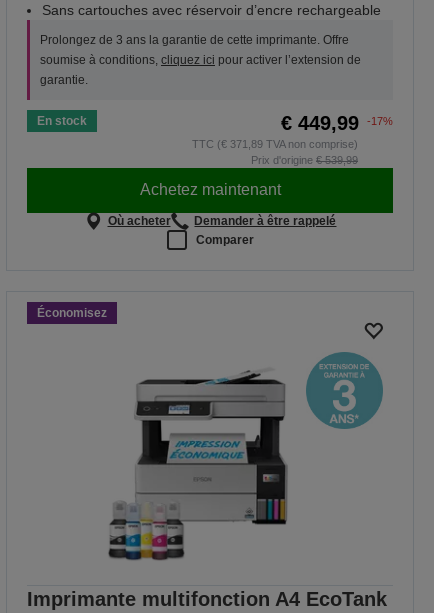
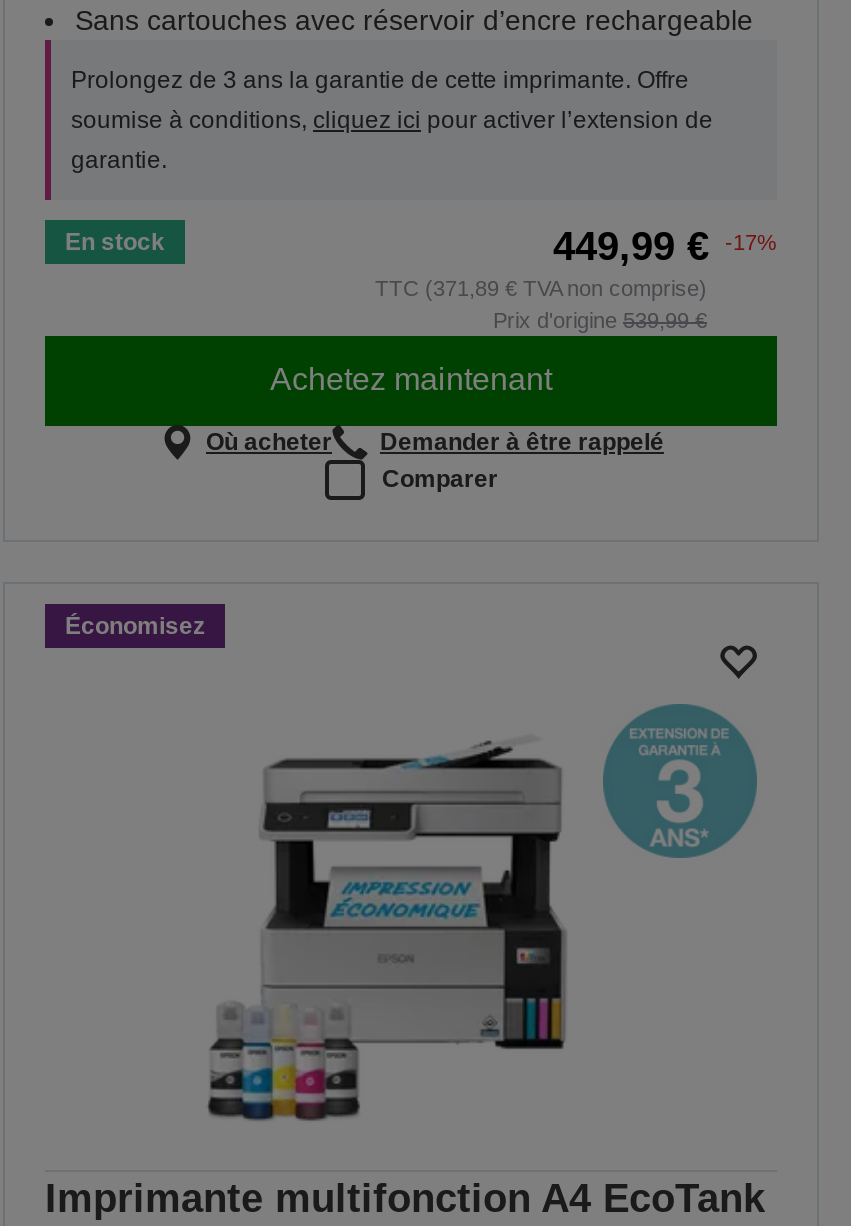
- € 449,99 -17%
+ 449,99 € -17%

- TTC (€ 371,89 TVA non comprise)
+ TTC (371,89 € TVA non comprise)

- Prix d'origine € 539,99
+ Prix d'origine 539,99 €
